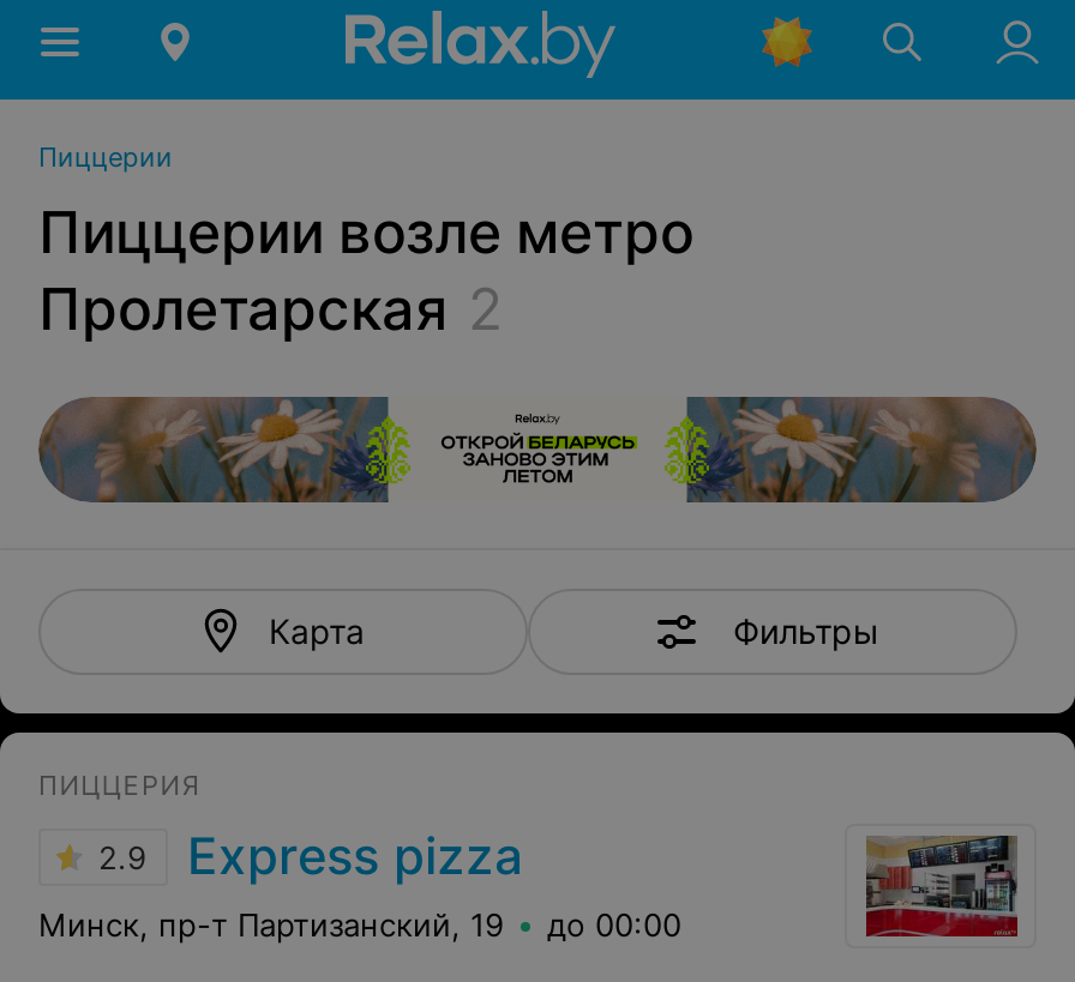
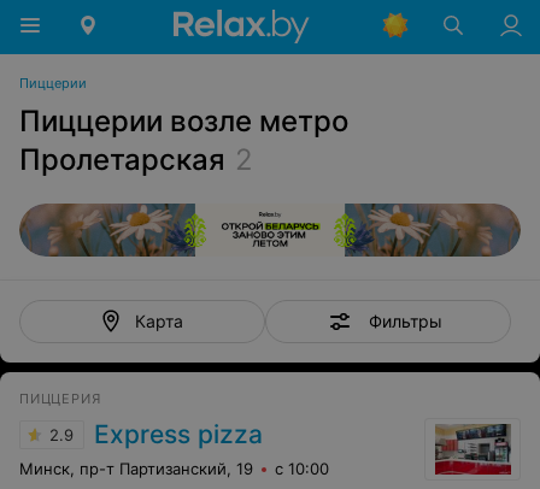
- Минск, пр-т Партизанский, 19 до 00:00
+ Минск, пр-т Партизанский, 19 с 10:00
